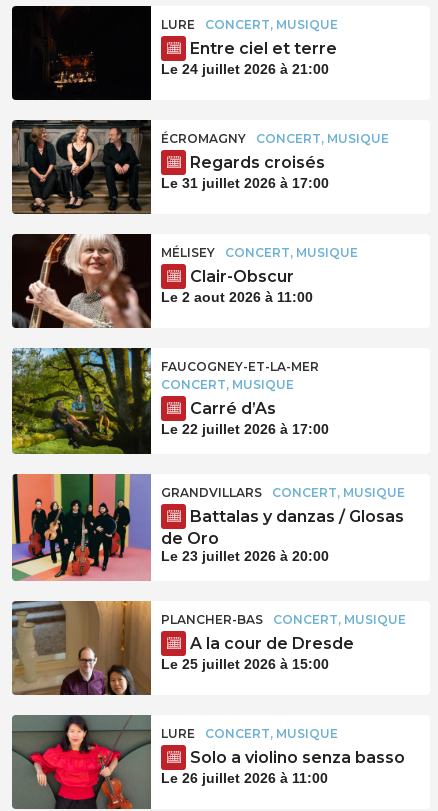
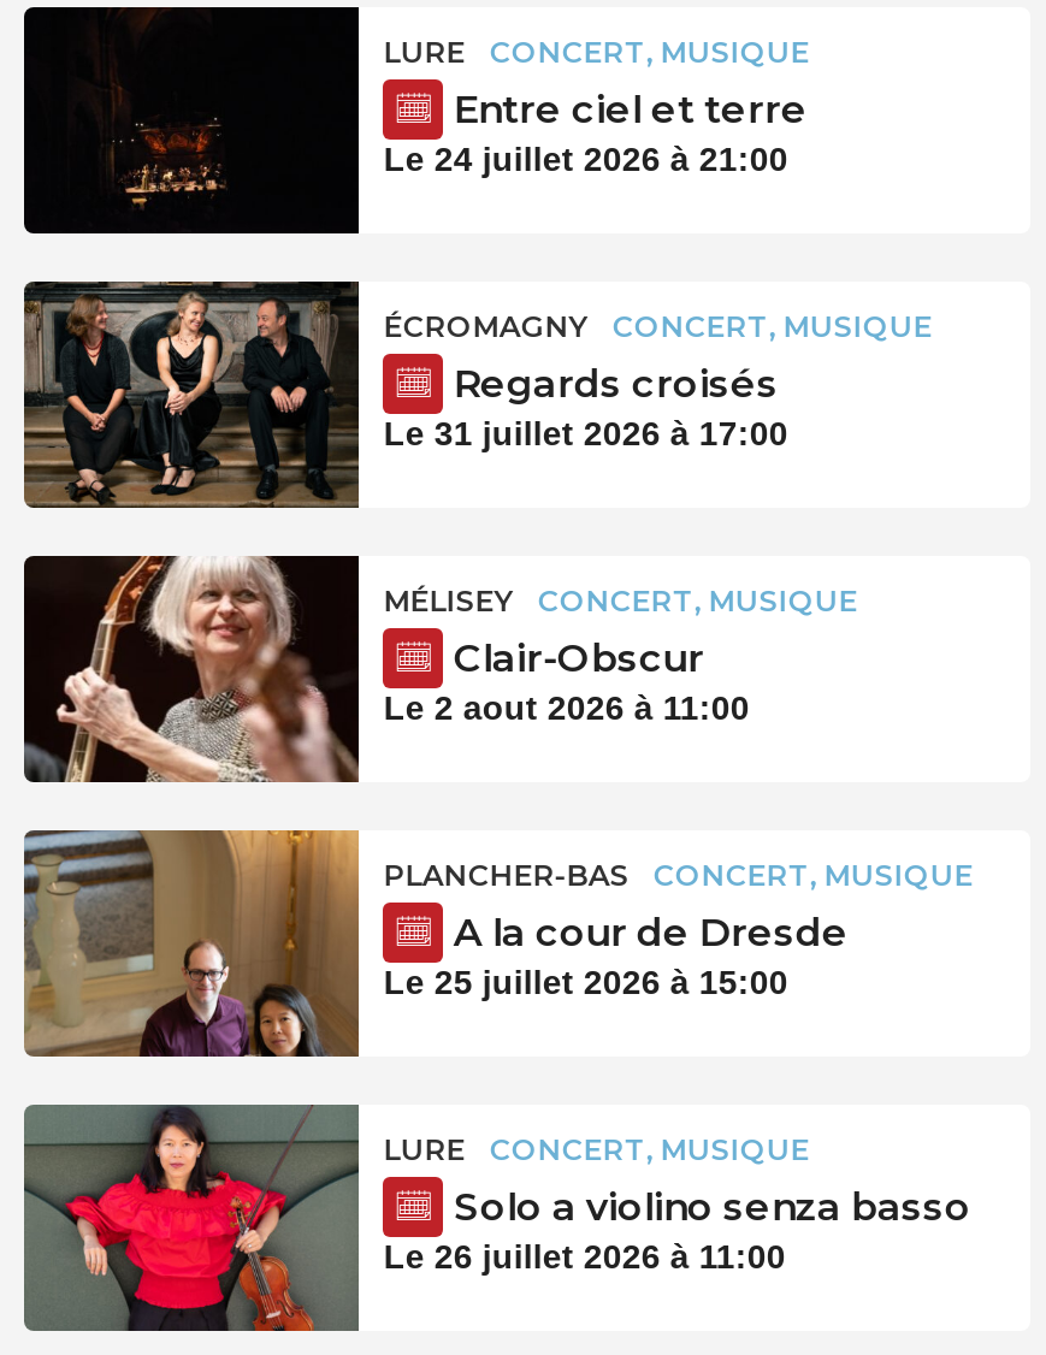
- [image]
- FAUCOGNEY-ET-LA-MER
- CONCERT, MUSIQUE
- Carré d’As
- Le 22 juillet 2026 à 17:00

- [image]
- GRANDVILLARS
- CONCERT, MUSIQUE
- Battalas y danzas / Glosas
- de Oro
- Le 23 juillet 2026 à 20:00
